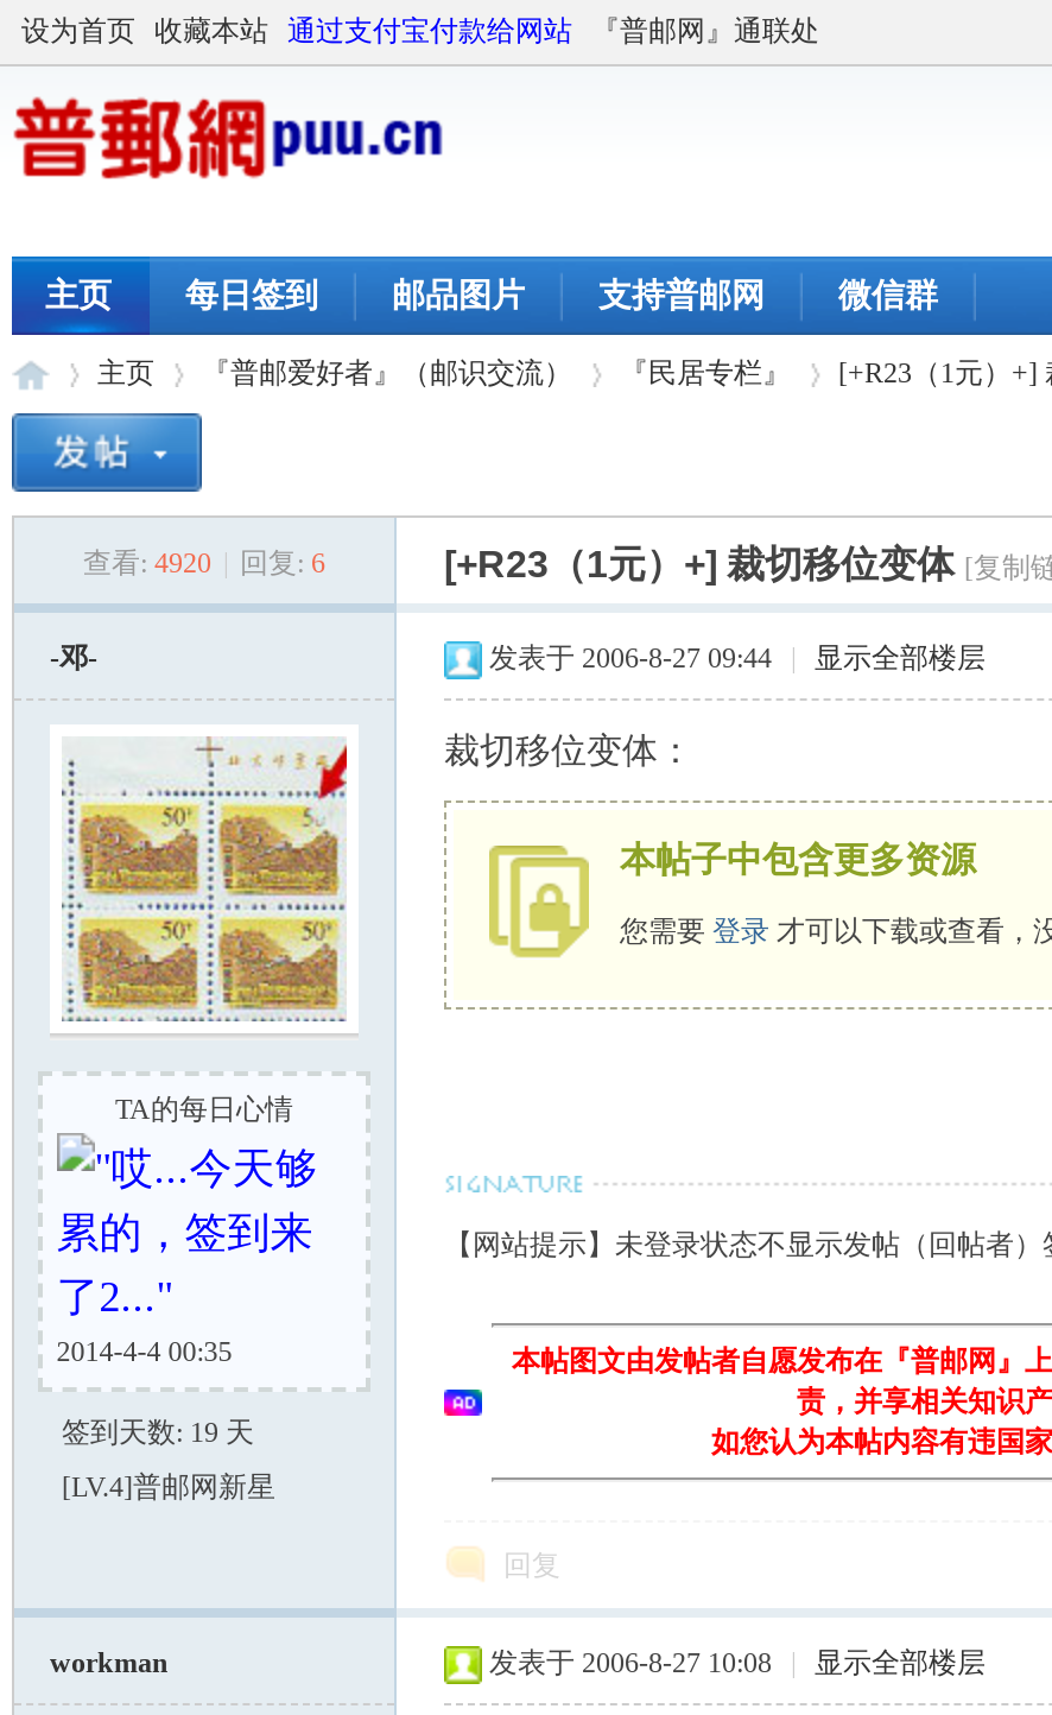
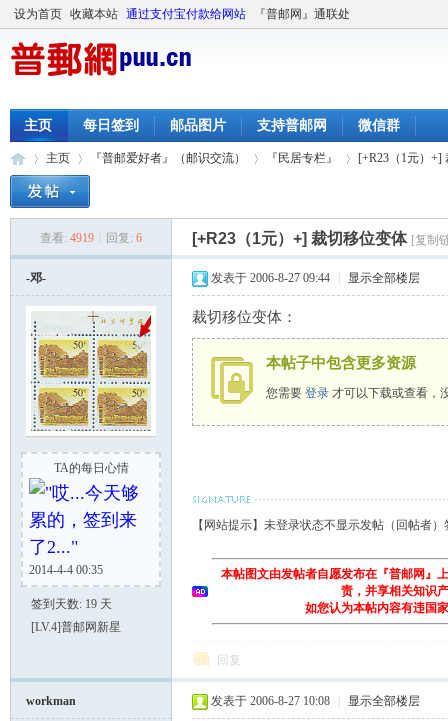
- 查看: 4920
+ 查看: 4919
